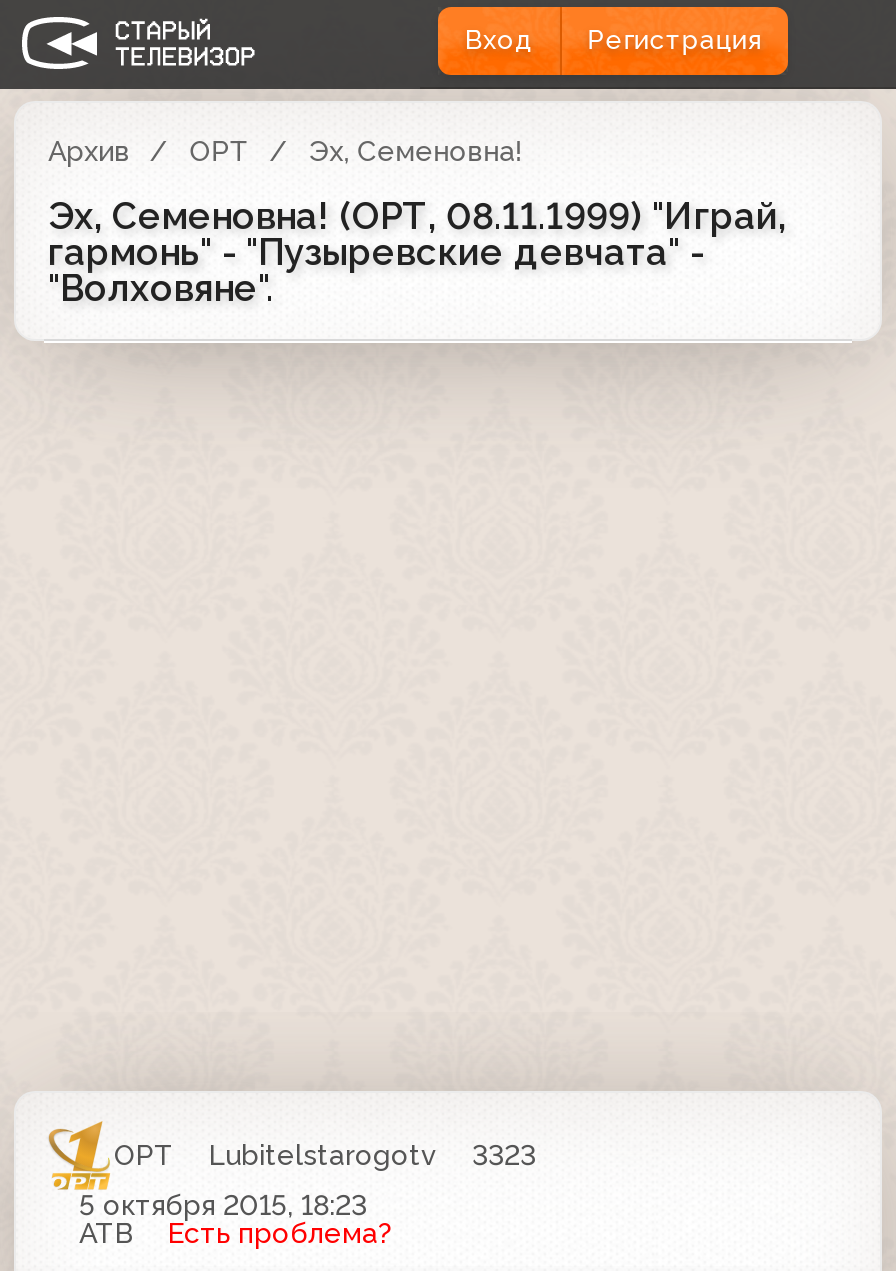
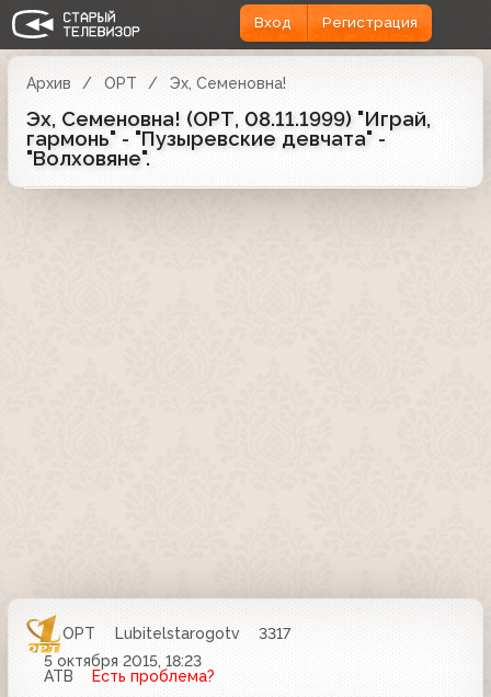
- ОРТ Lubitelstarogotv 3323
+ ОРТ Lubitelstarogotv 3317
